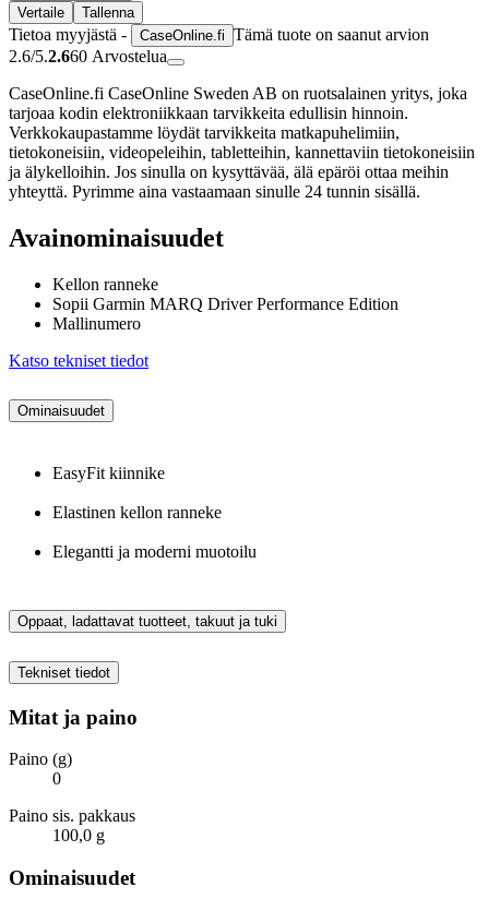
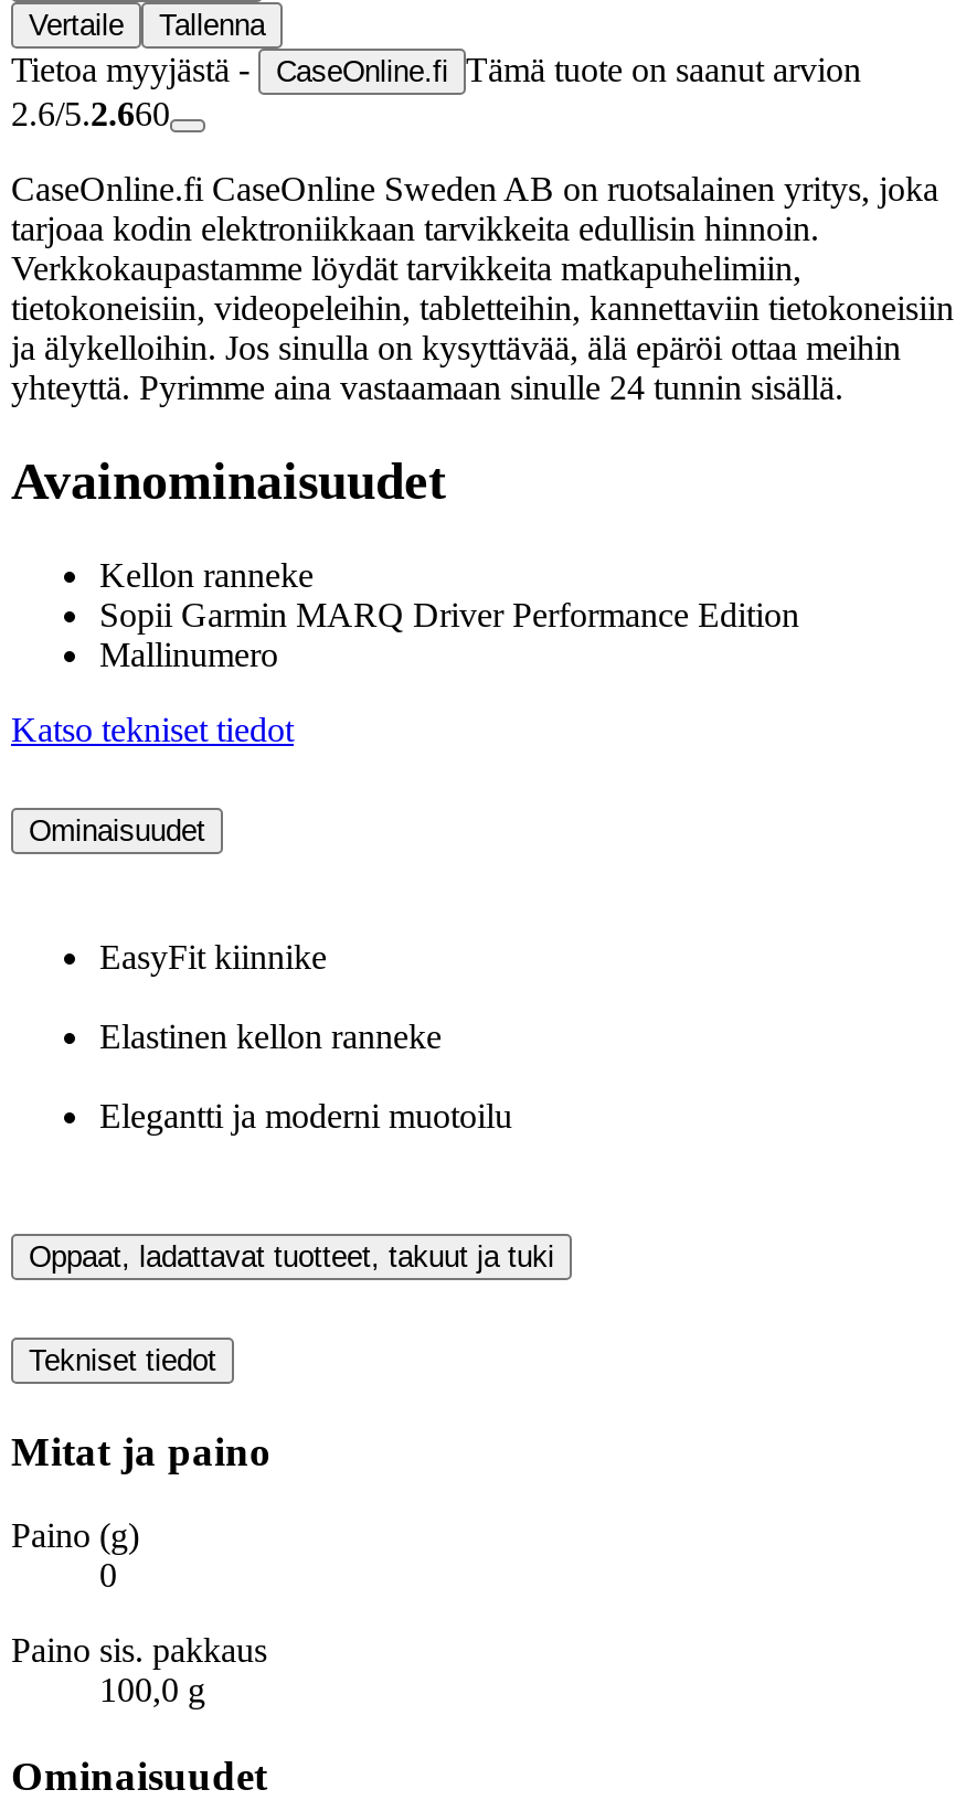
- 2.6/5.2.660 Arvostelua
+ 2.6/5.2.660
